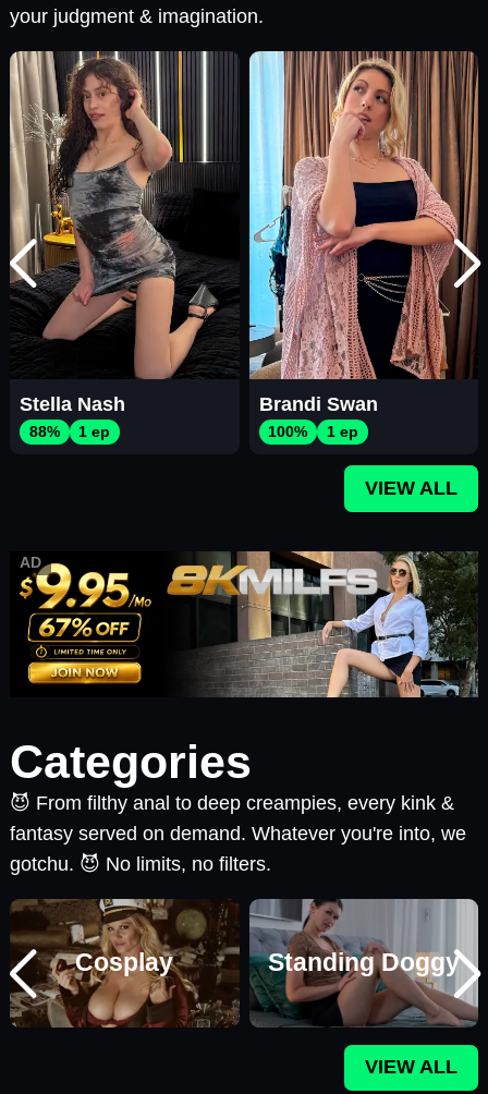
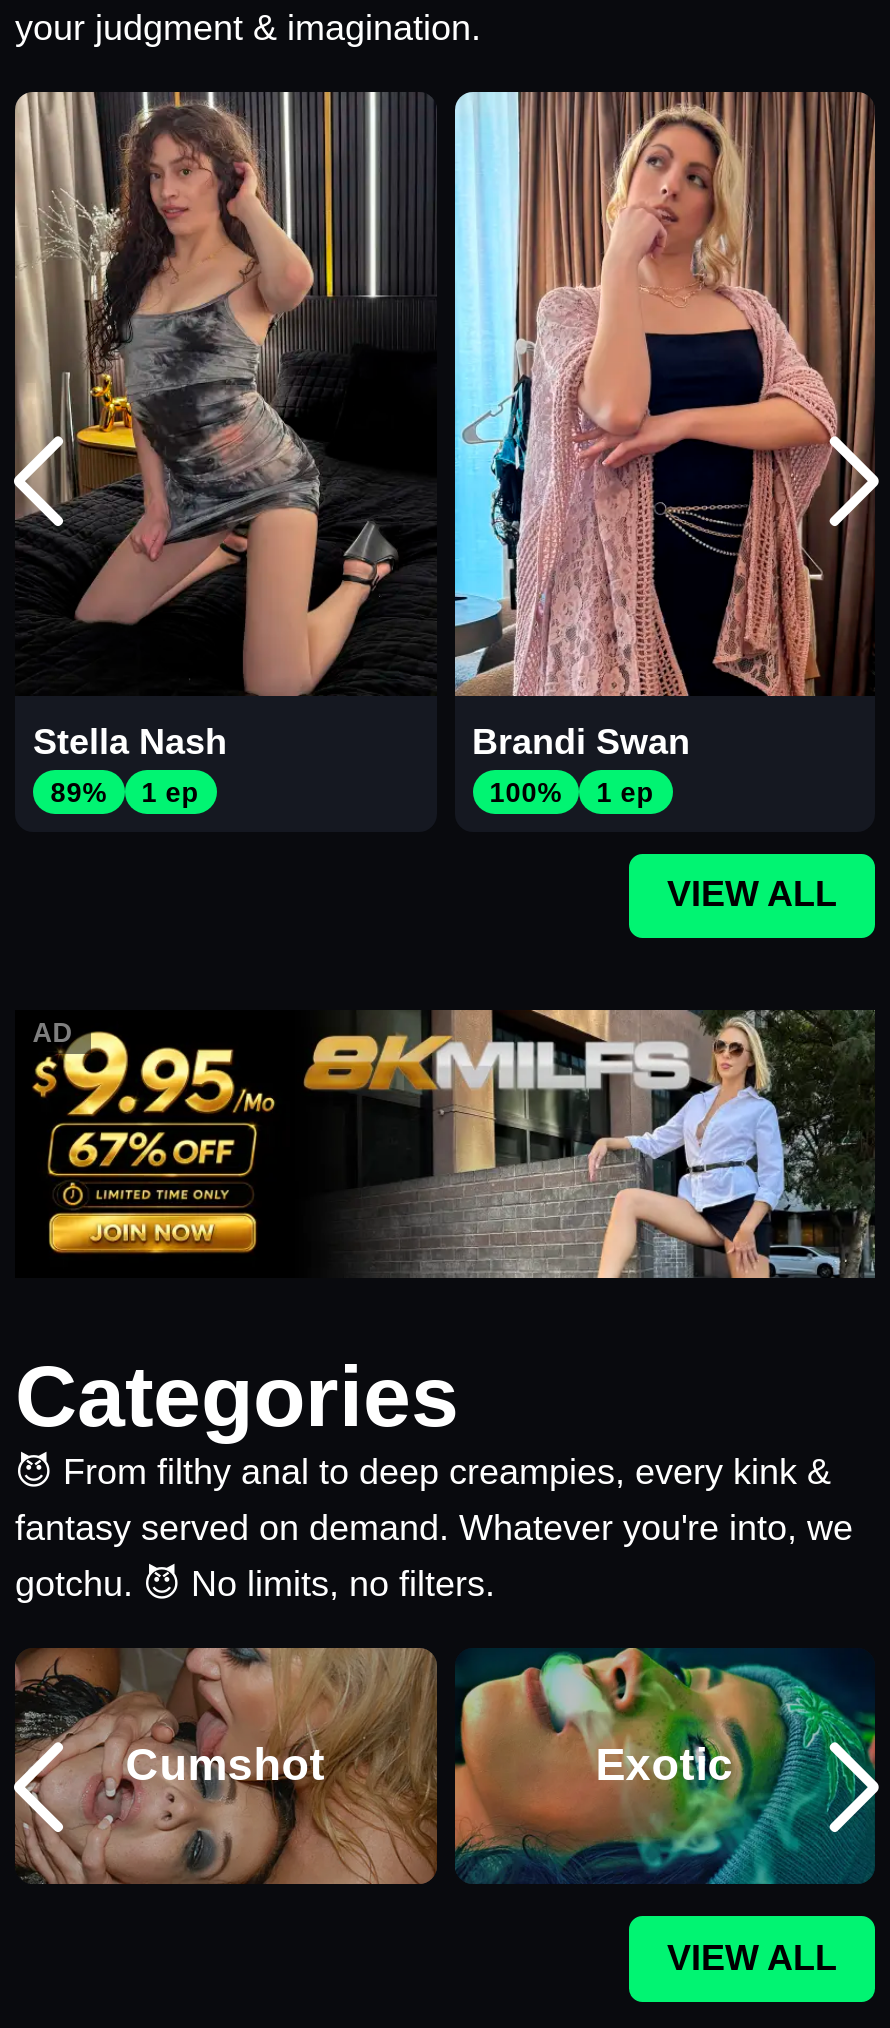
- 88% 1 ep
+ 89% 1 ep

- [image]
+ [image]

- [image]
- Cosplay
- Standing Doggy
+ [image]
+ Cumshot
+ Exotic
